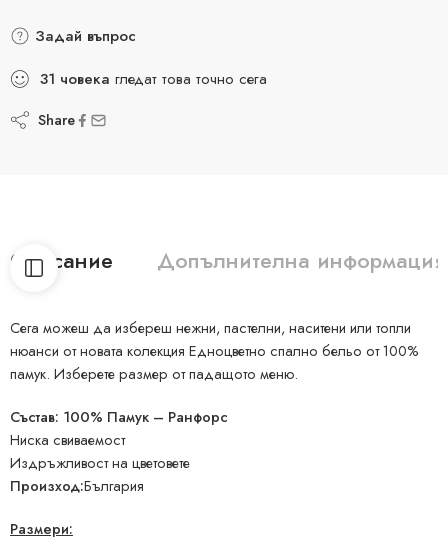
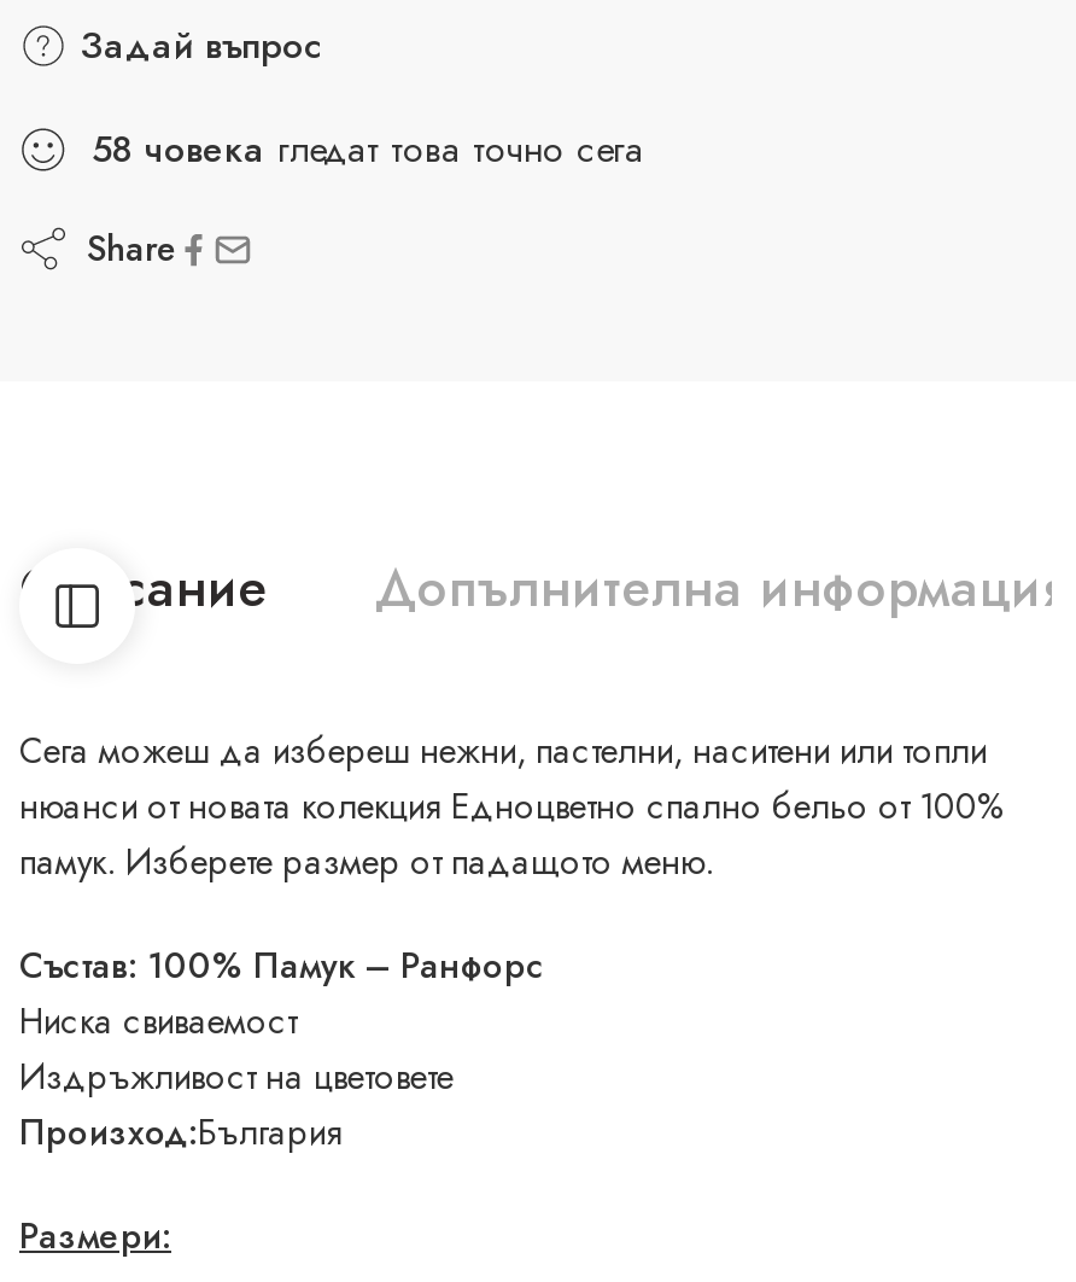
- 31 човека гледат това точно сега
+ 58 човека гледат това точно сега
